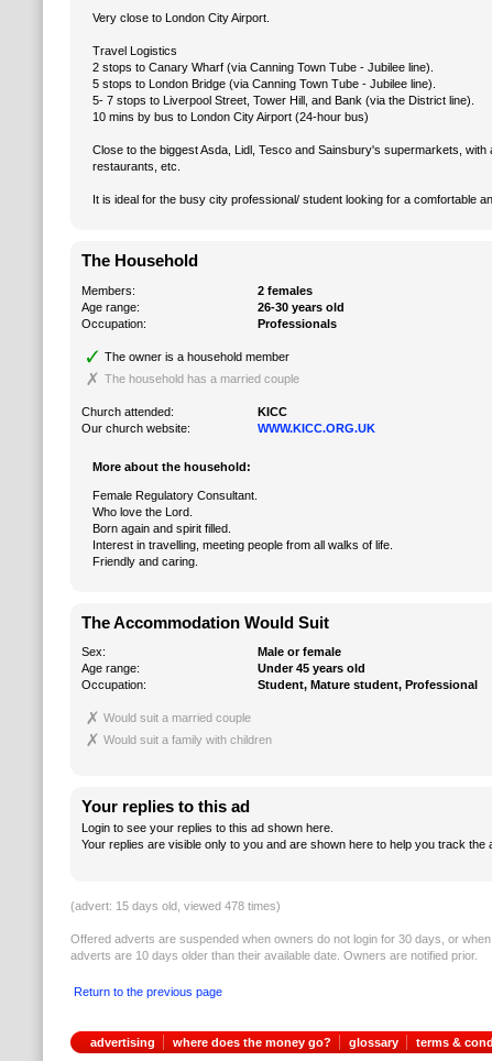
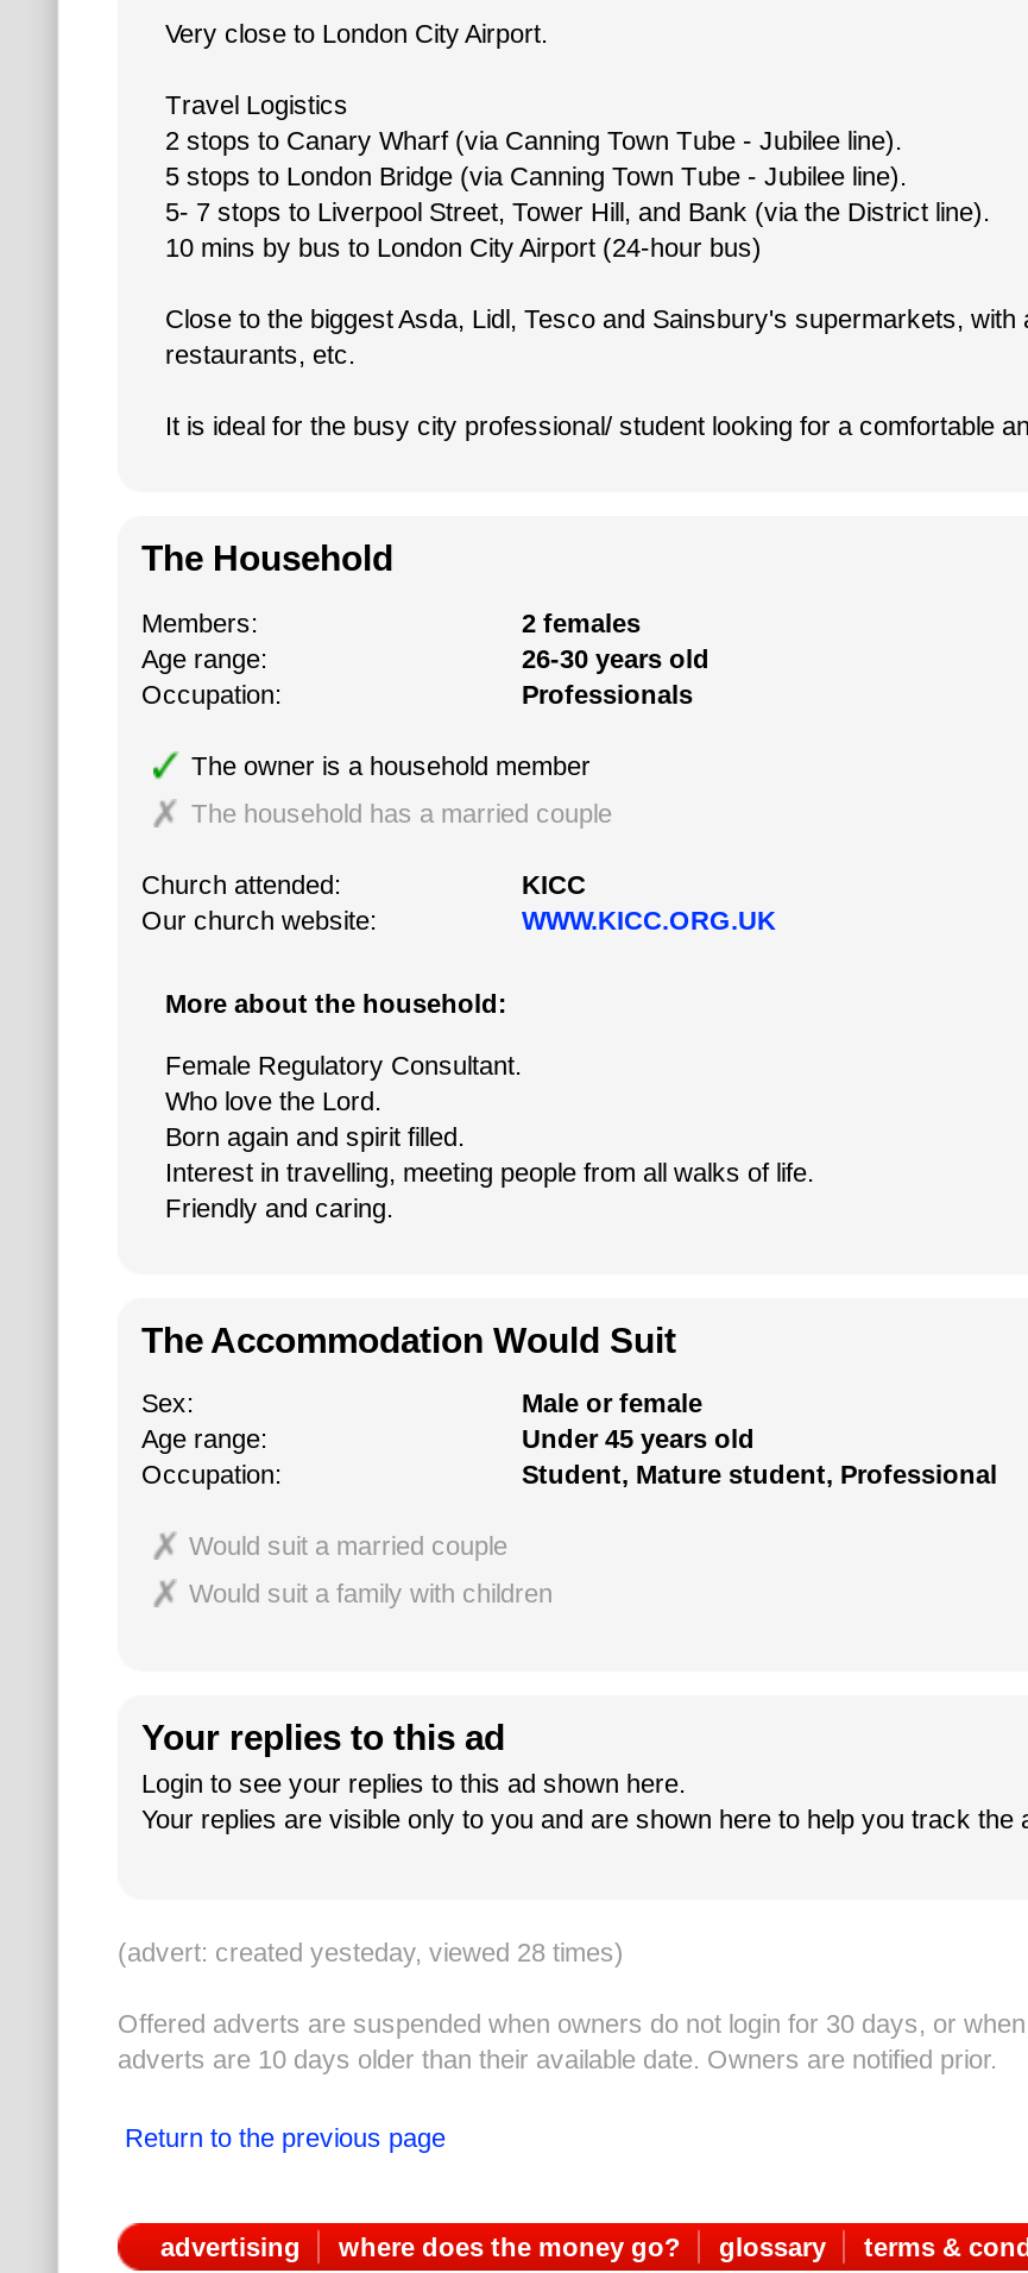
- (advert: 15 days old, viewed 478 times)
+ (advert: created yesteday, viewed 28 times)
